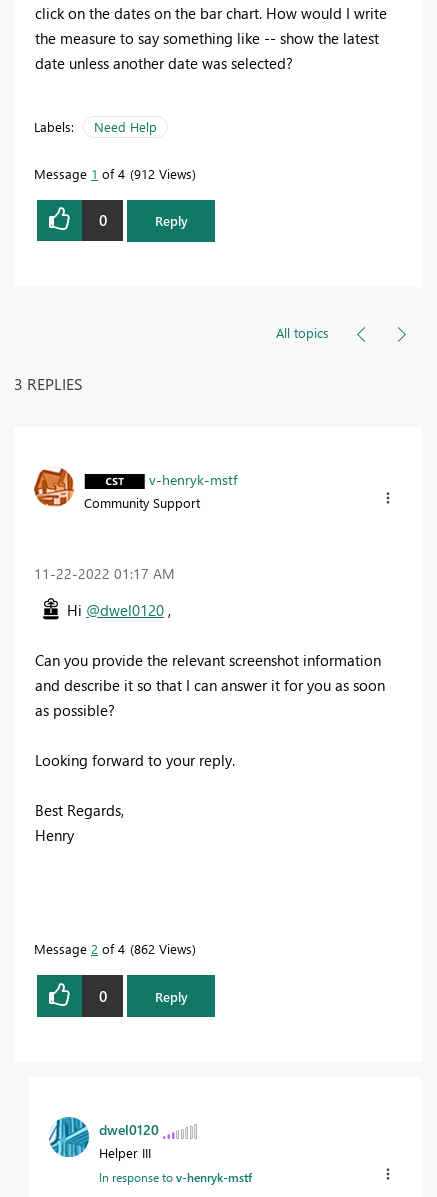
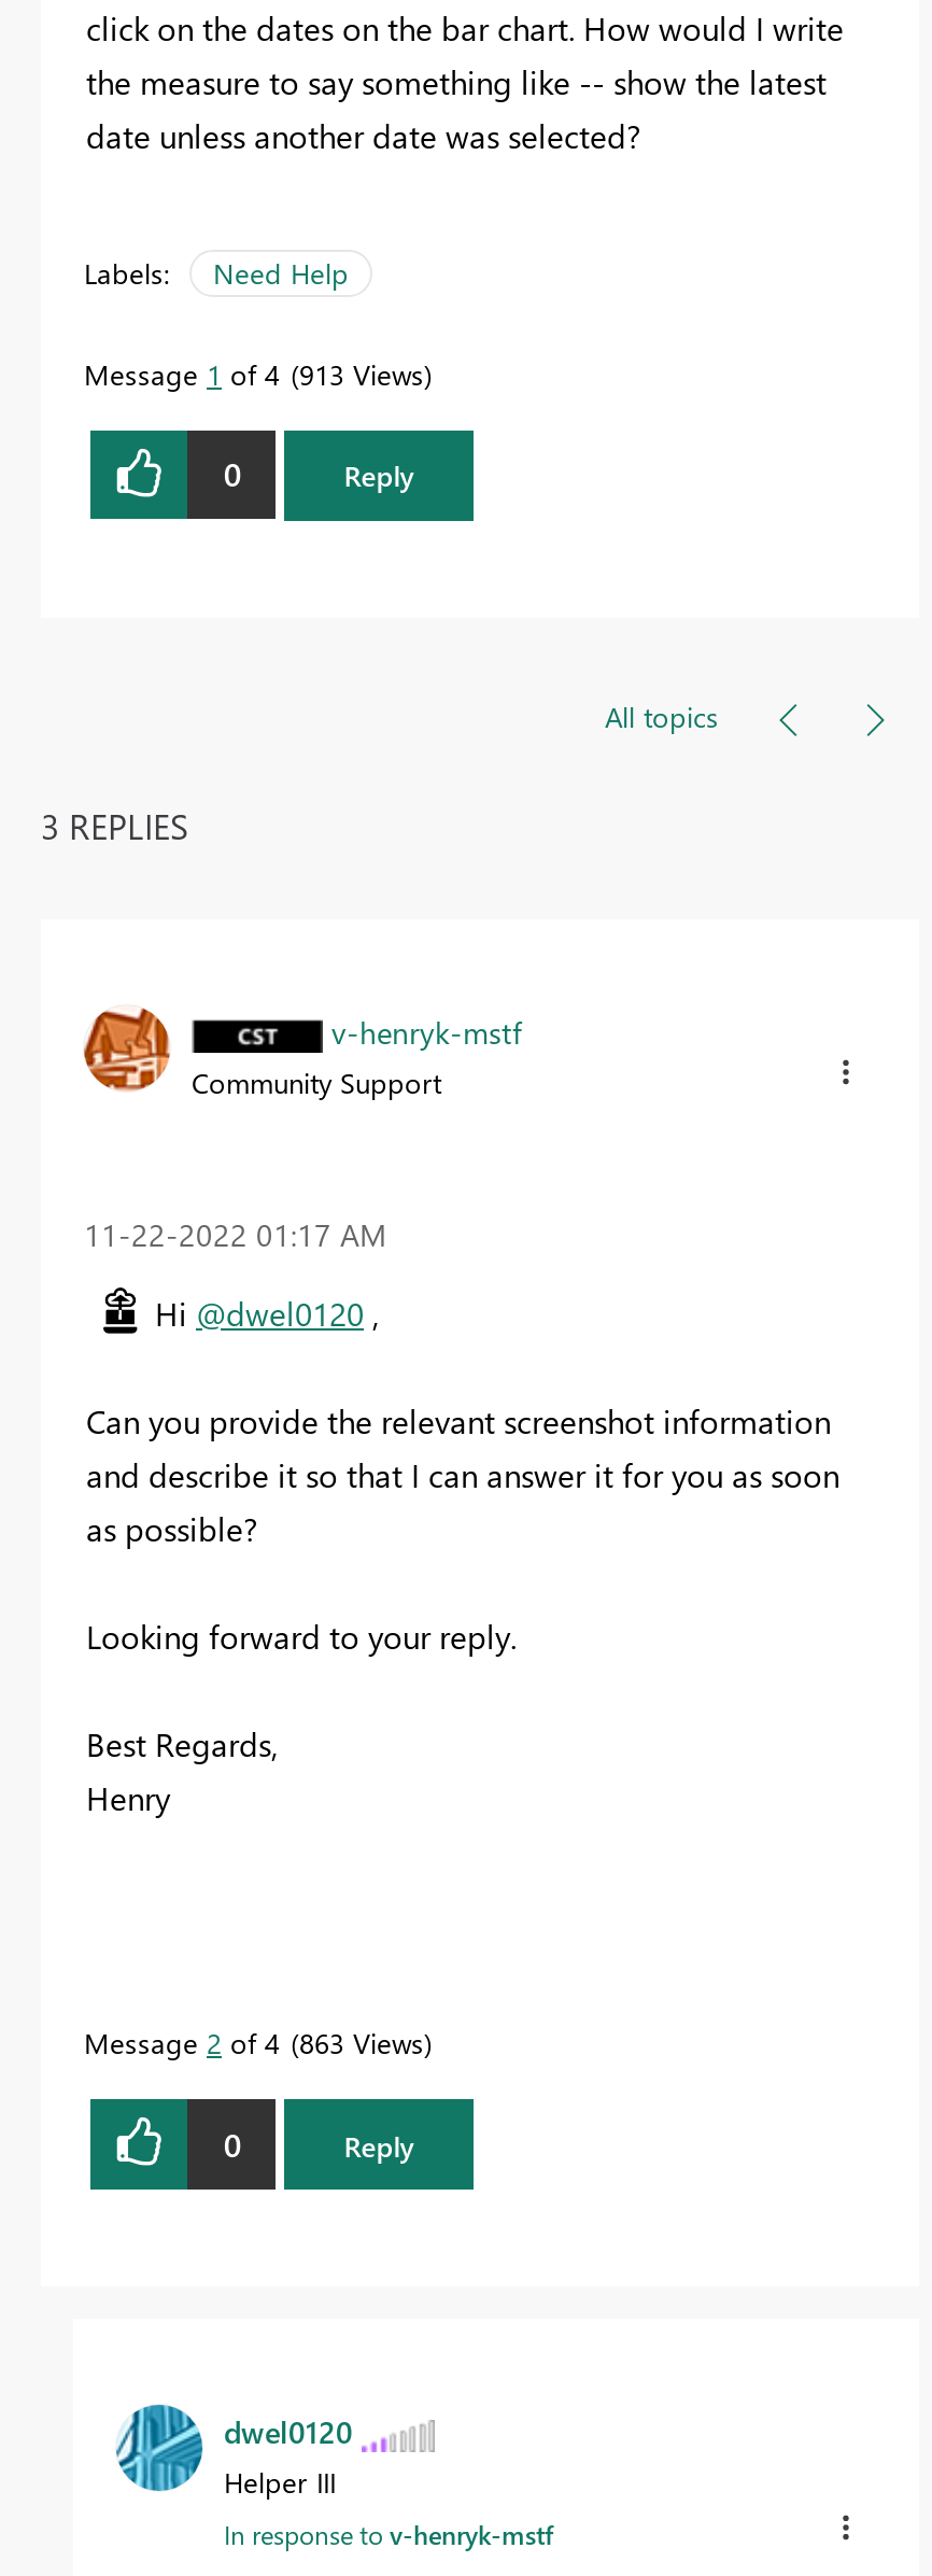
- Message 1 of 4 912 Views
+ Message 1 of 4 913 Views

- Message 2 of 4 862 Views
+ Message 2 of 4 863 Views
